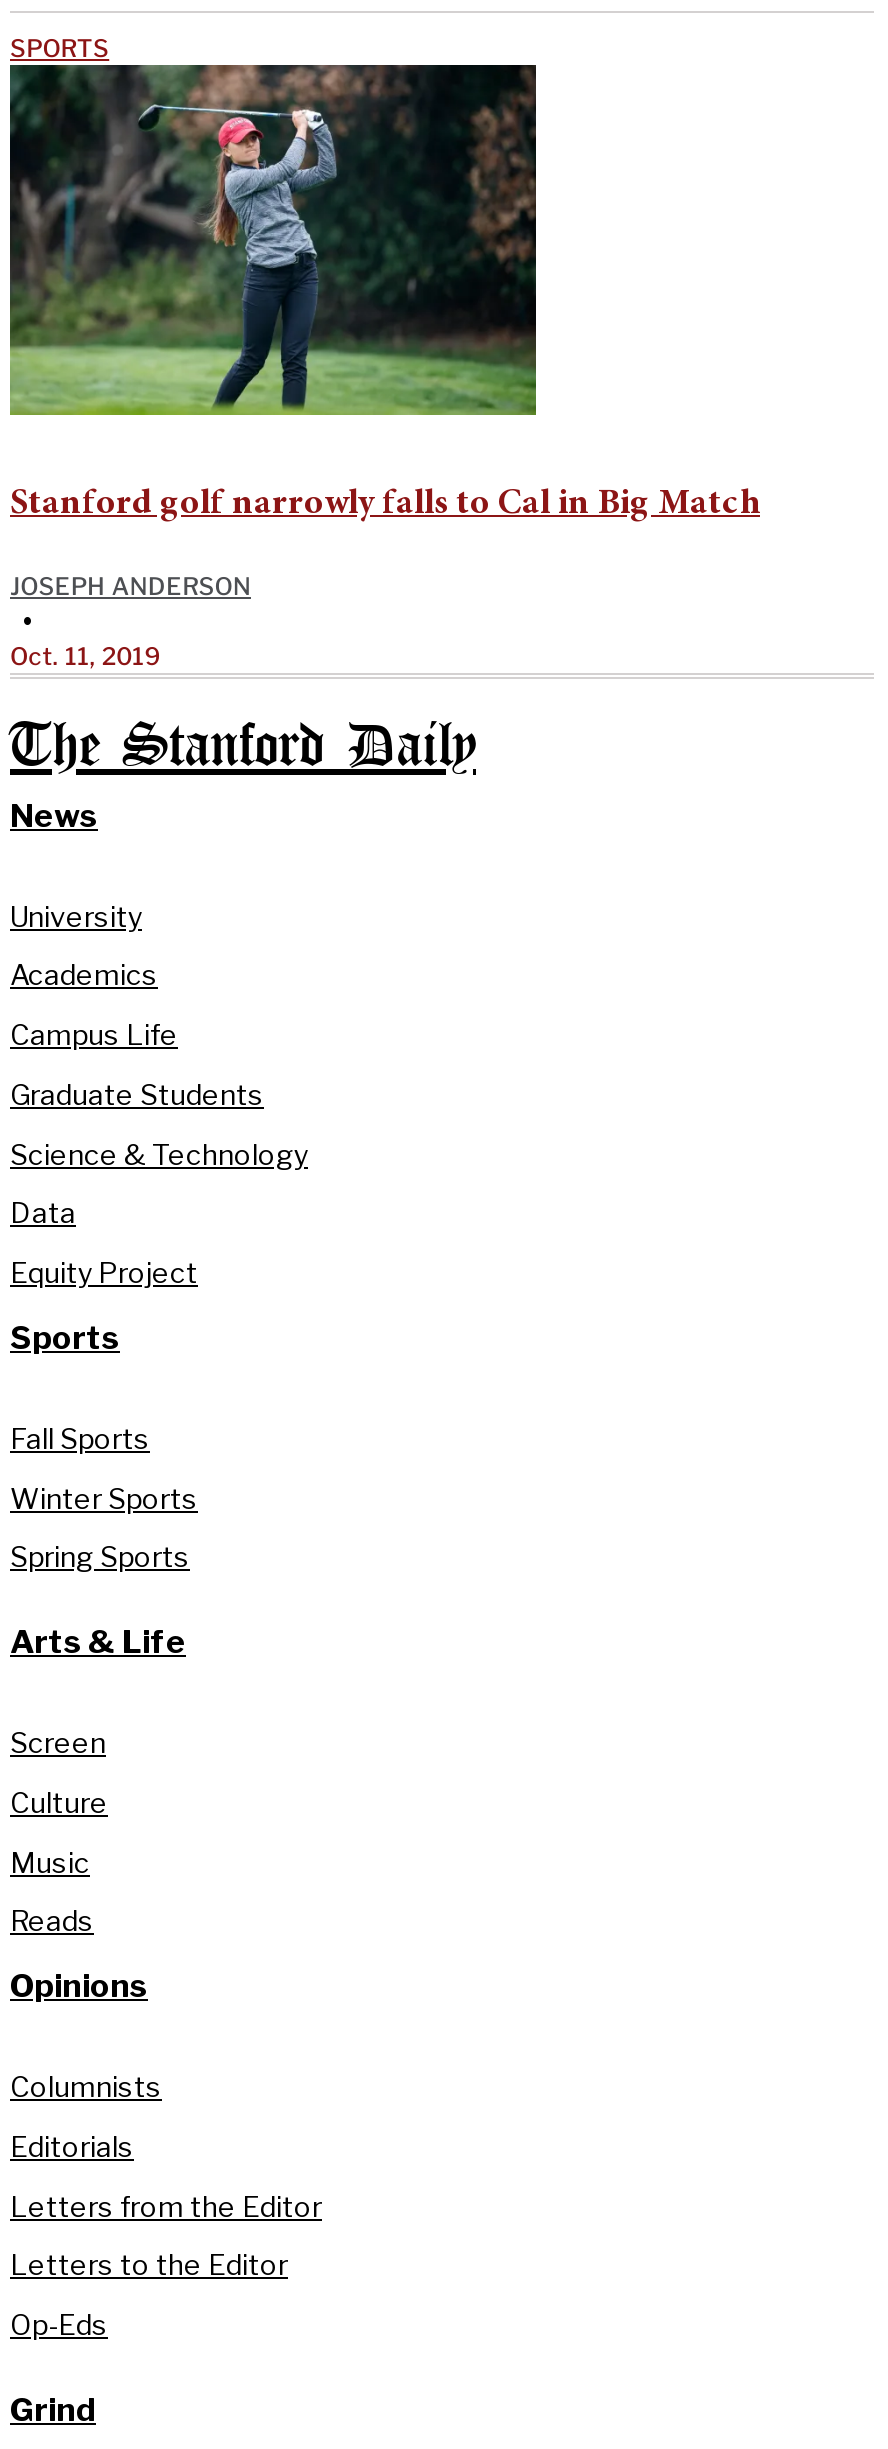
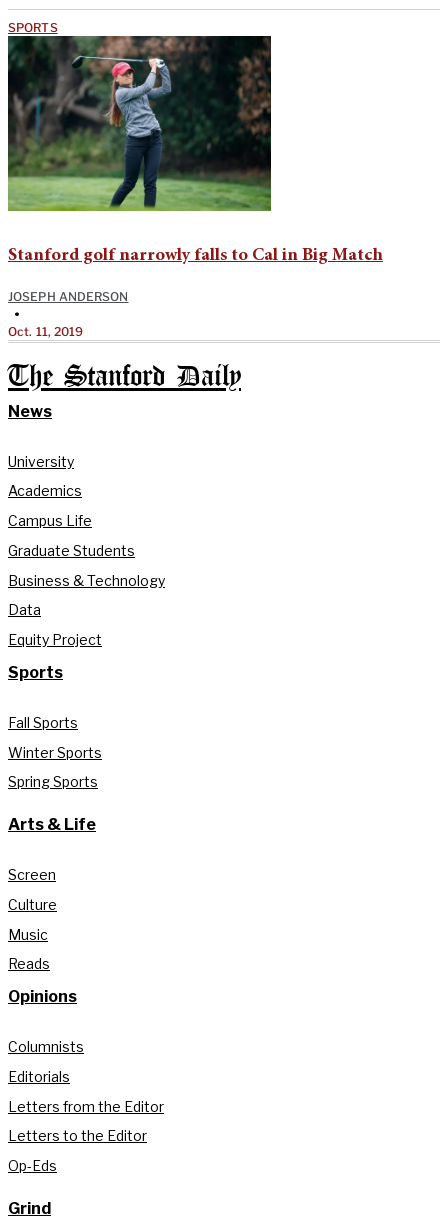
- Science & Technology
+ Business & Technology
